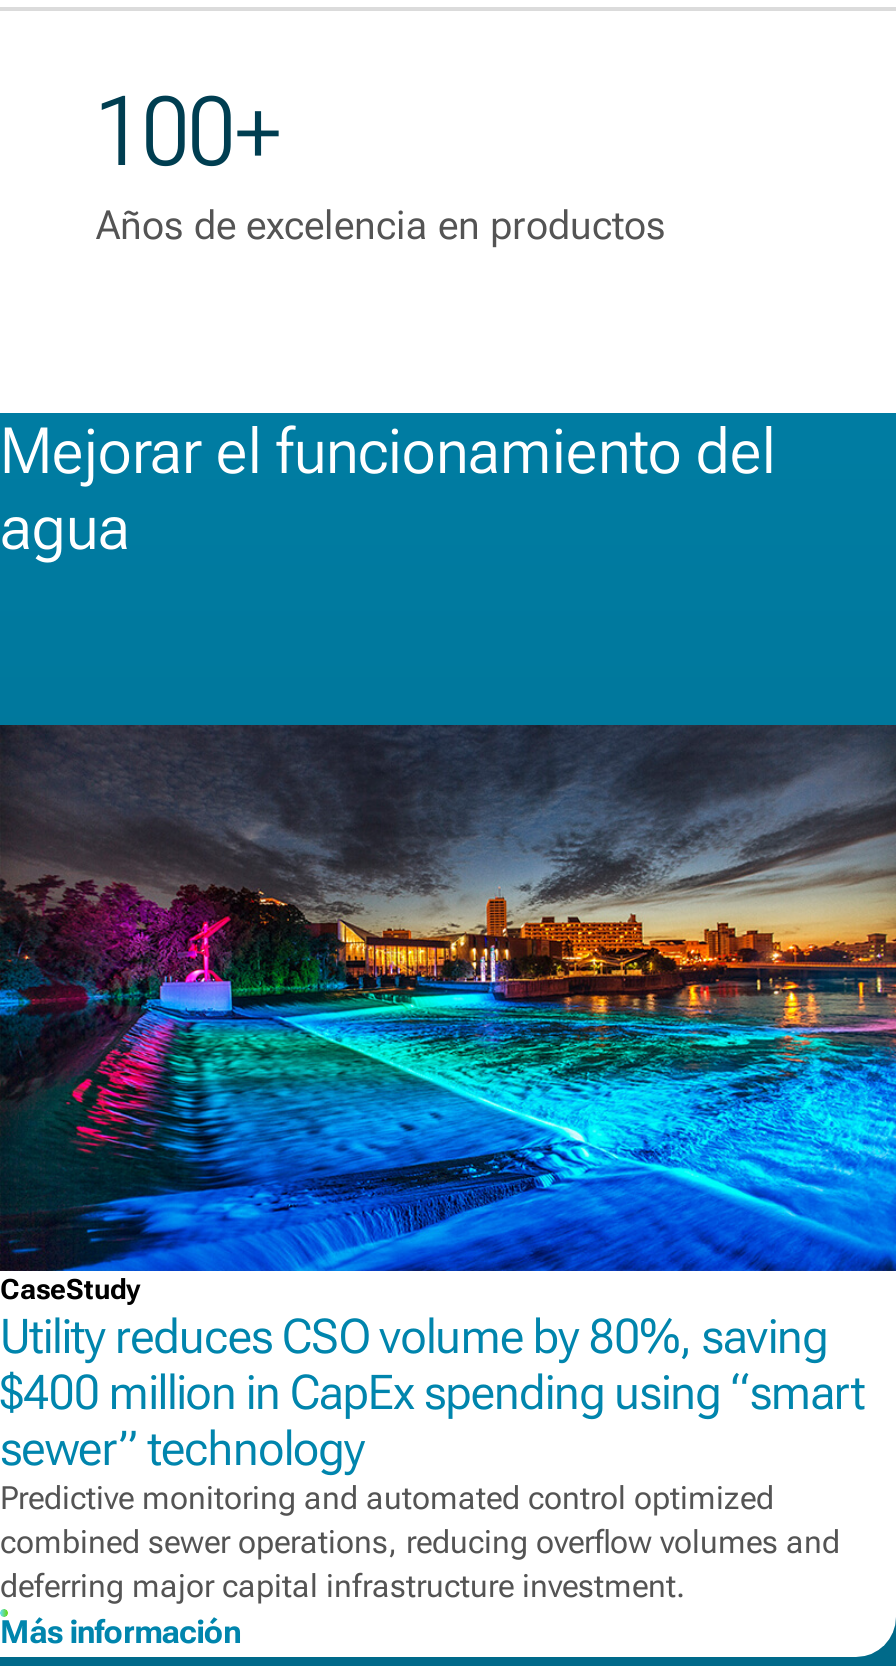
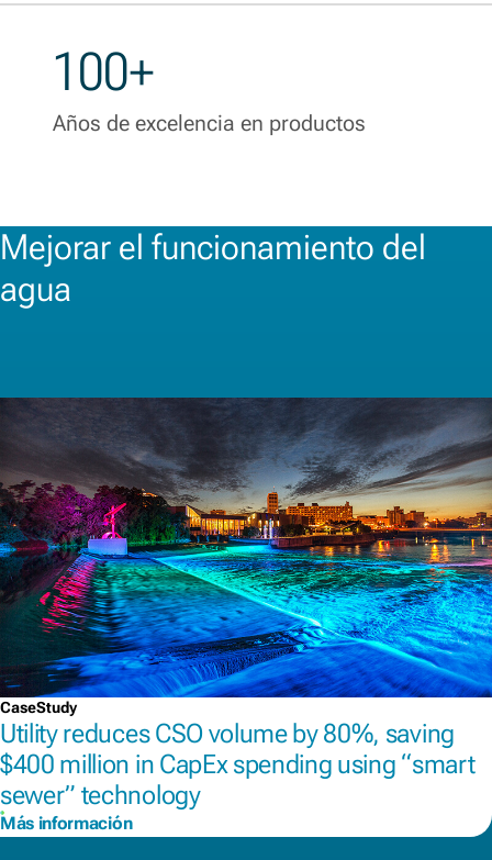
- Predictive monitoring and automated control optimized
- combined sewer operations, reducing overflow volumes and
- deferring major capital infrastructure investment.
